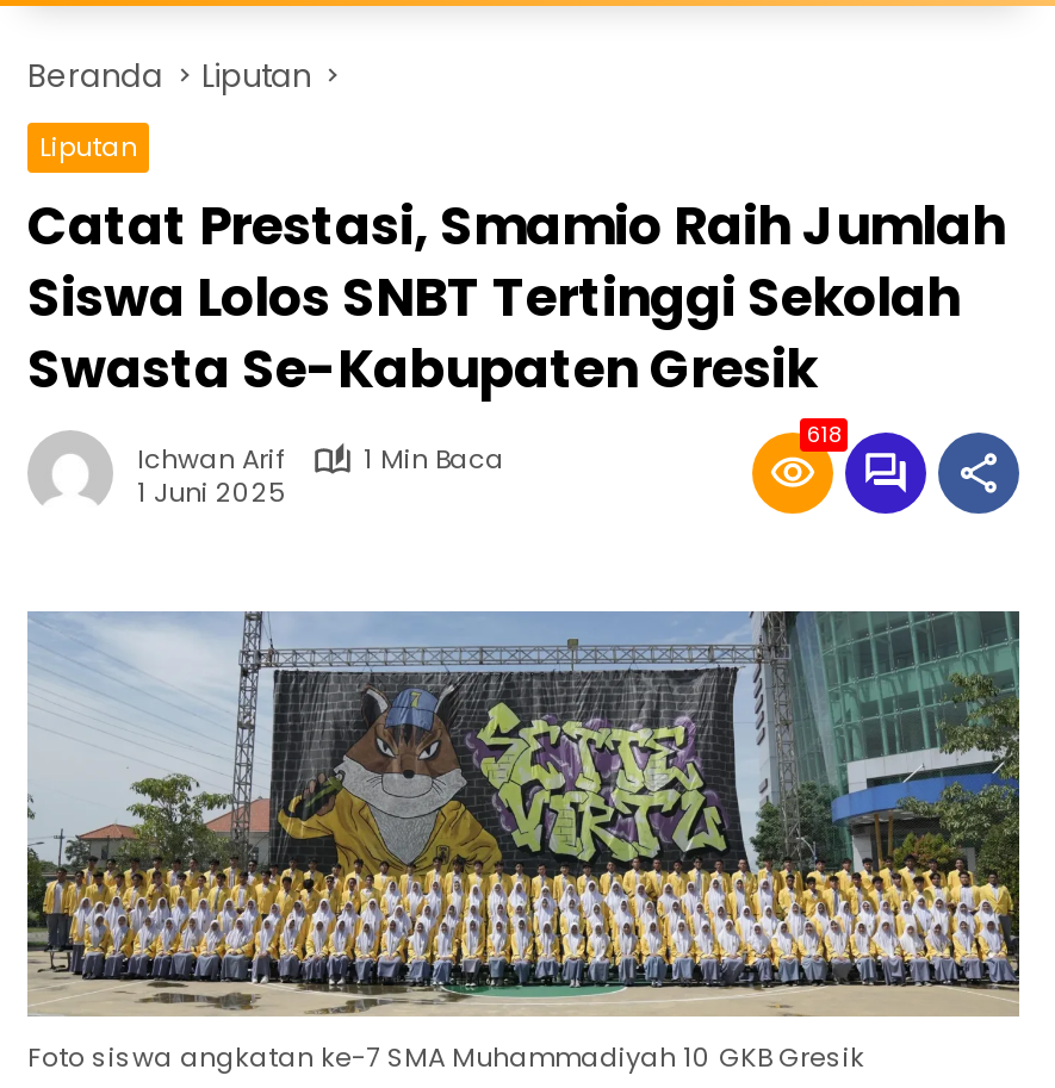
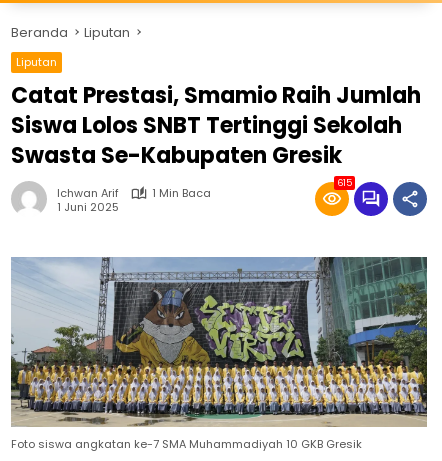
- 618
+ 615
